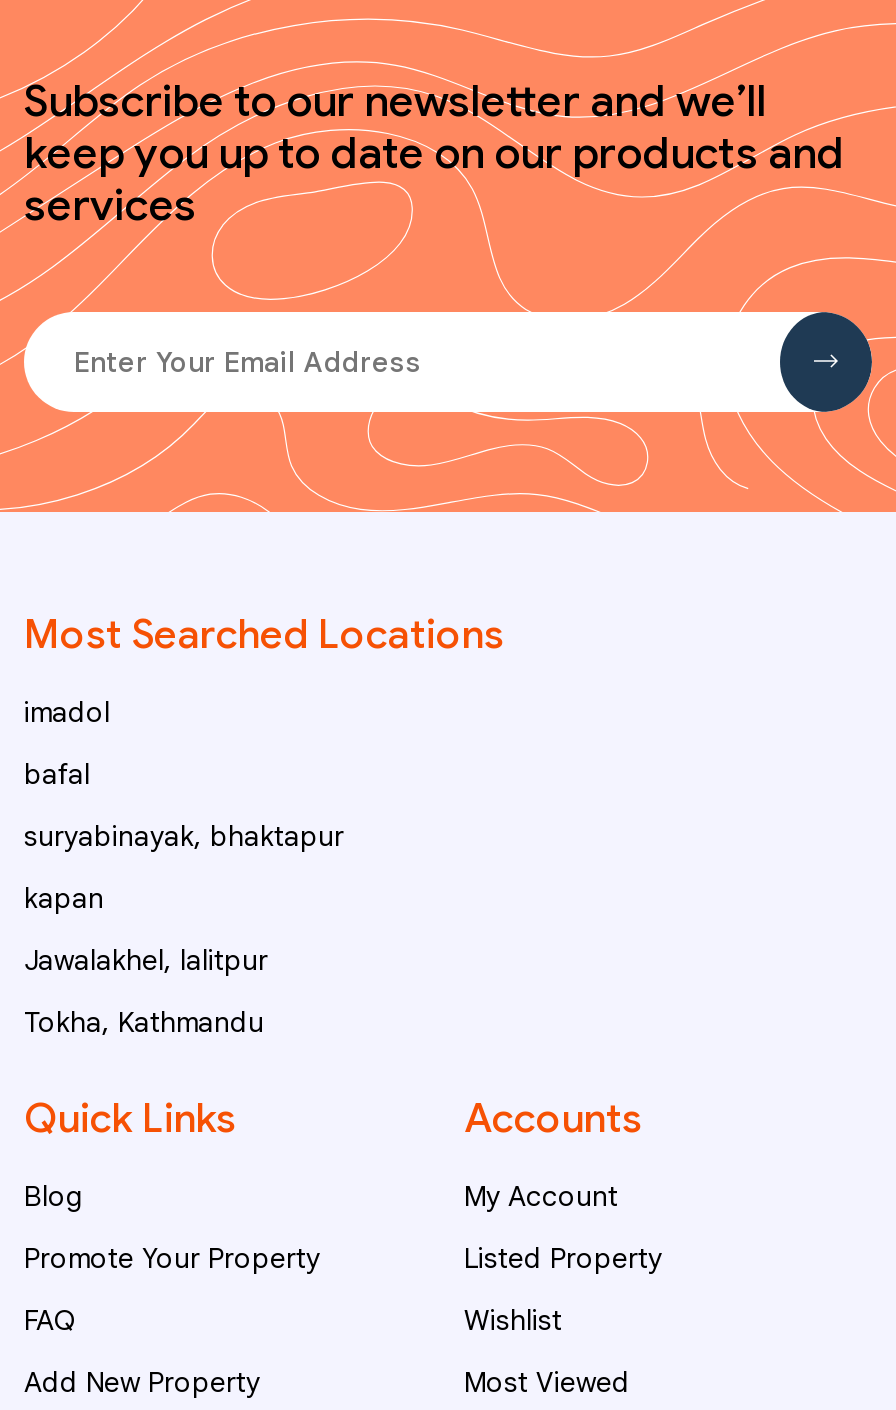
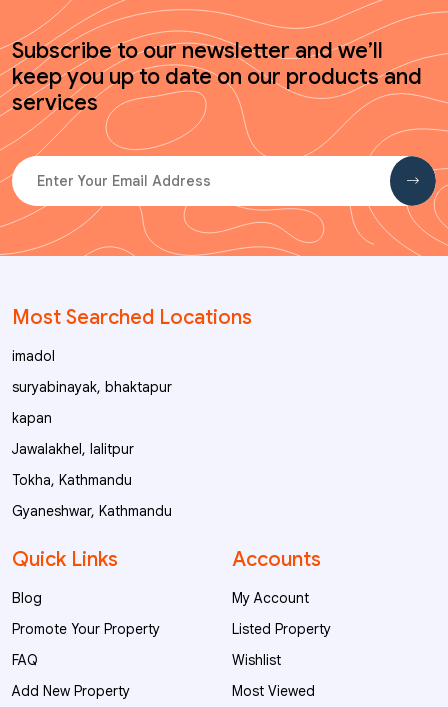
- bafal

moved up: suryabinayak, bhaktapur | kapan | Jawalakhel, lalitpur | Tokha, Kathmandu

+ Gyaneshwar, Kathmandu
